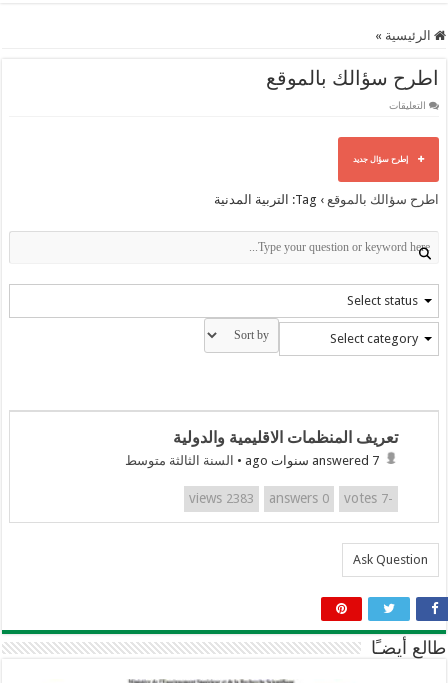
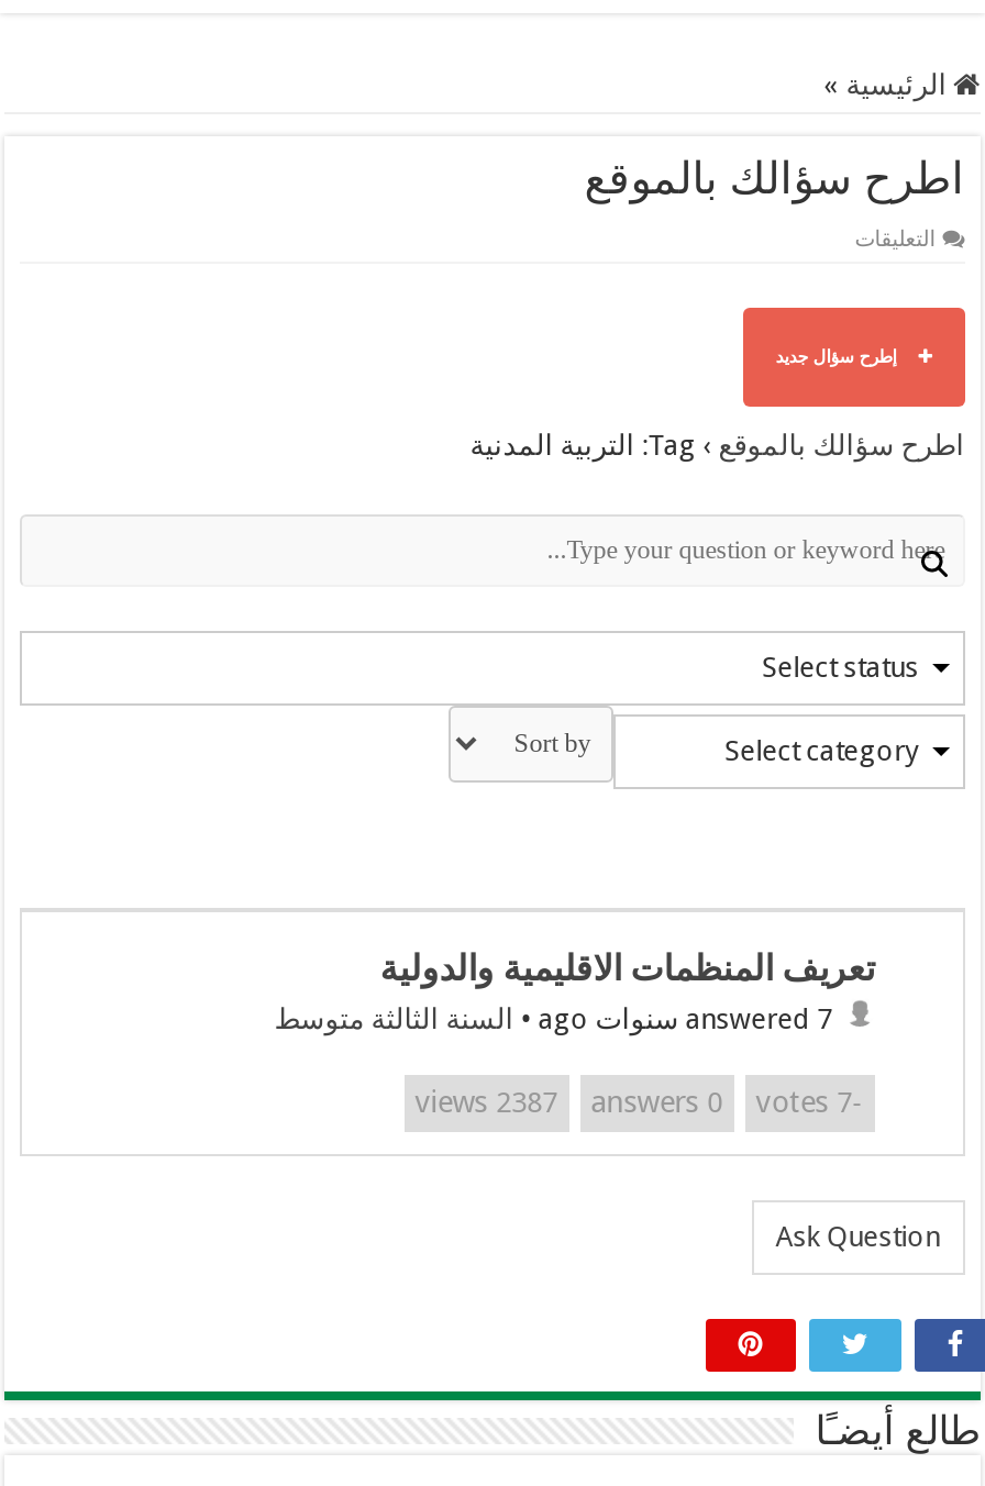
- 2383
+ 2387
